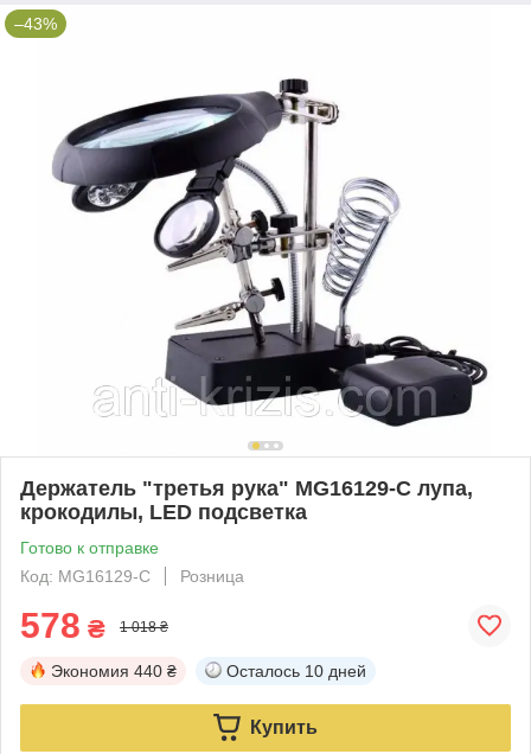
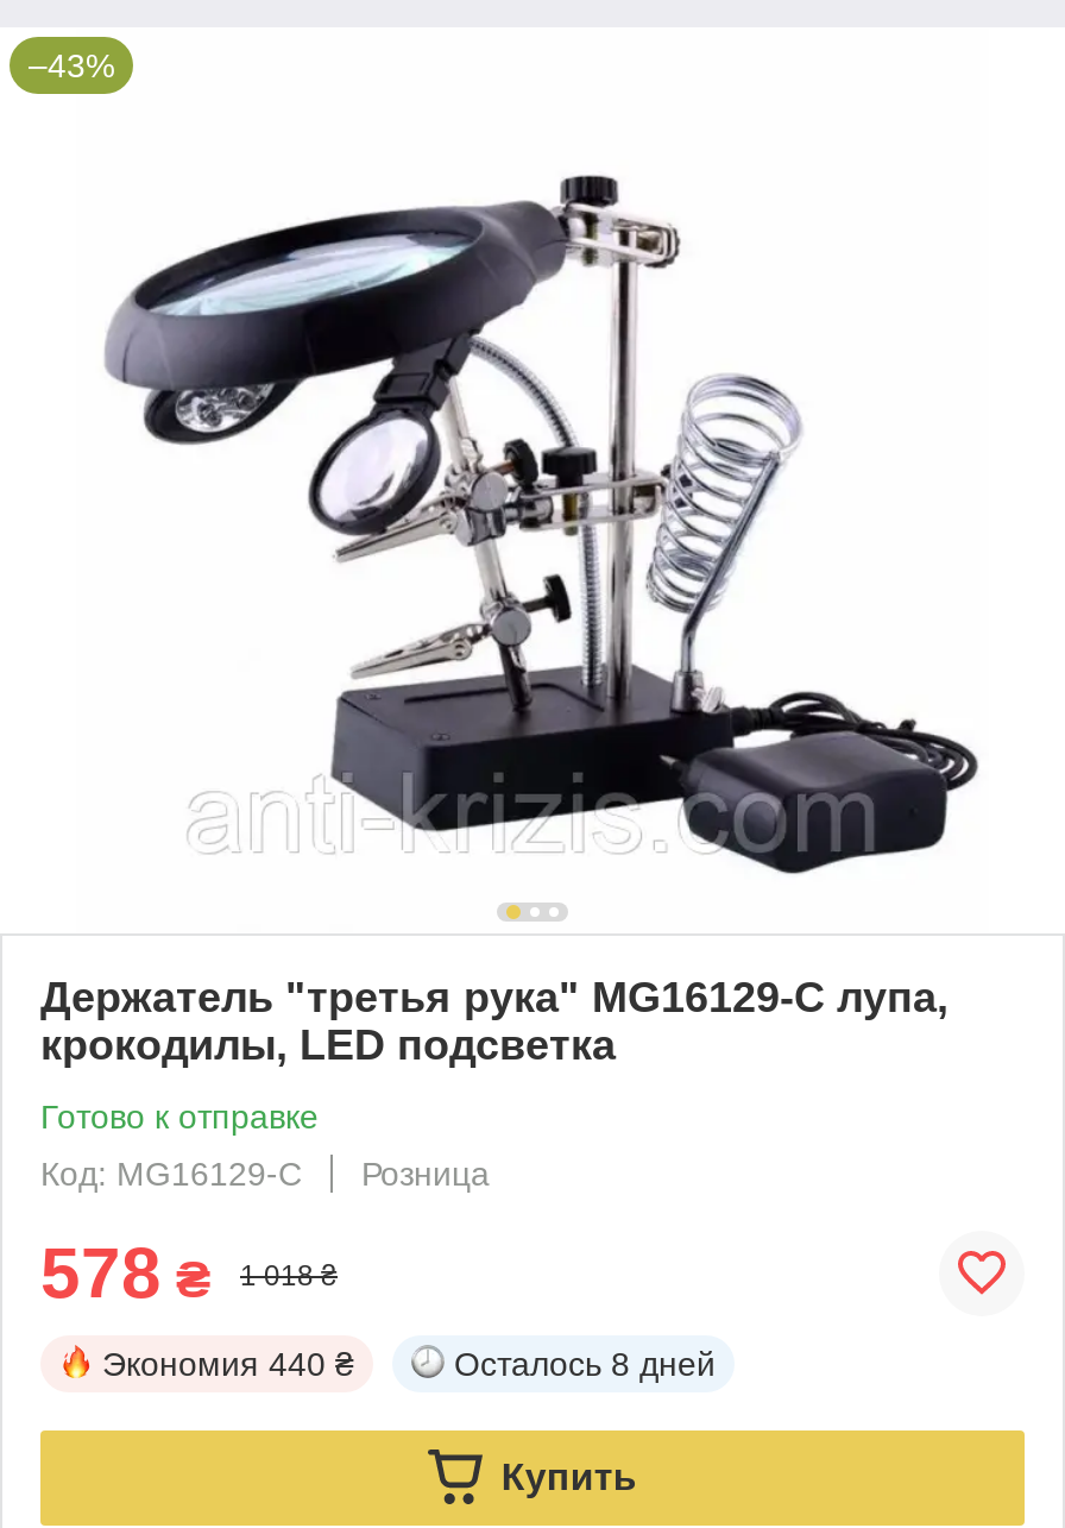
- Осталось 10 дней
+ Осталось 8 дней
